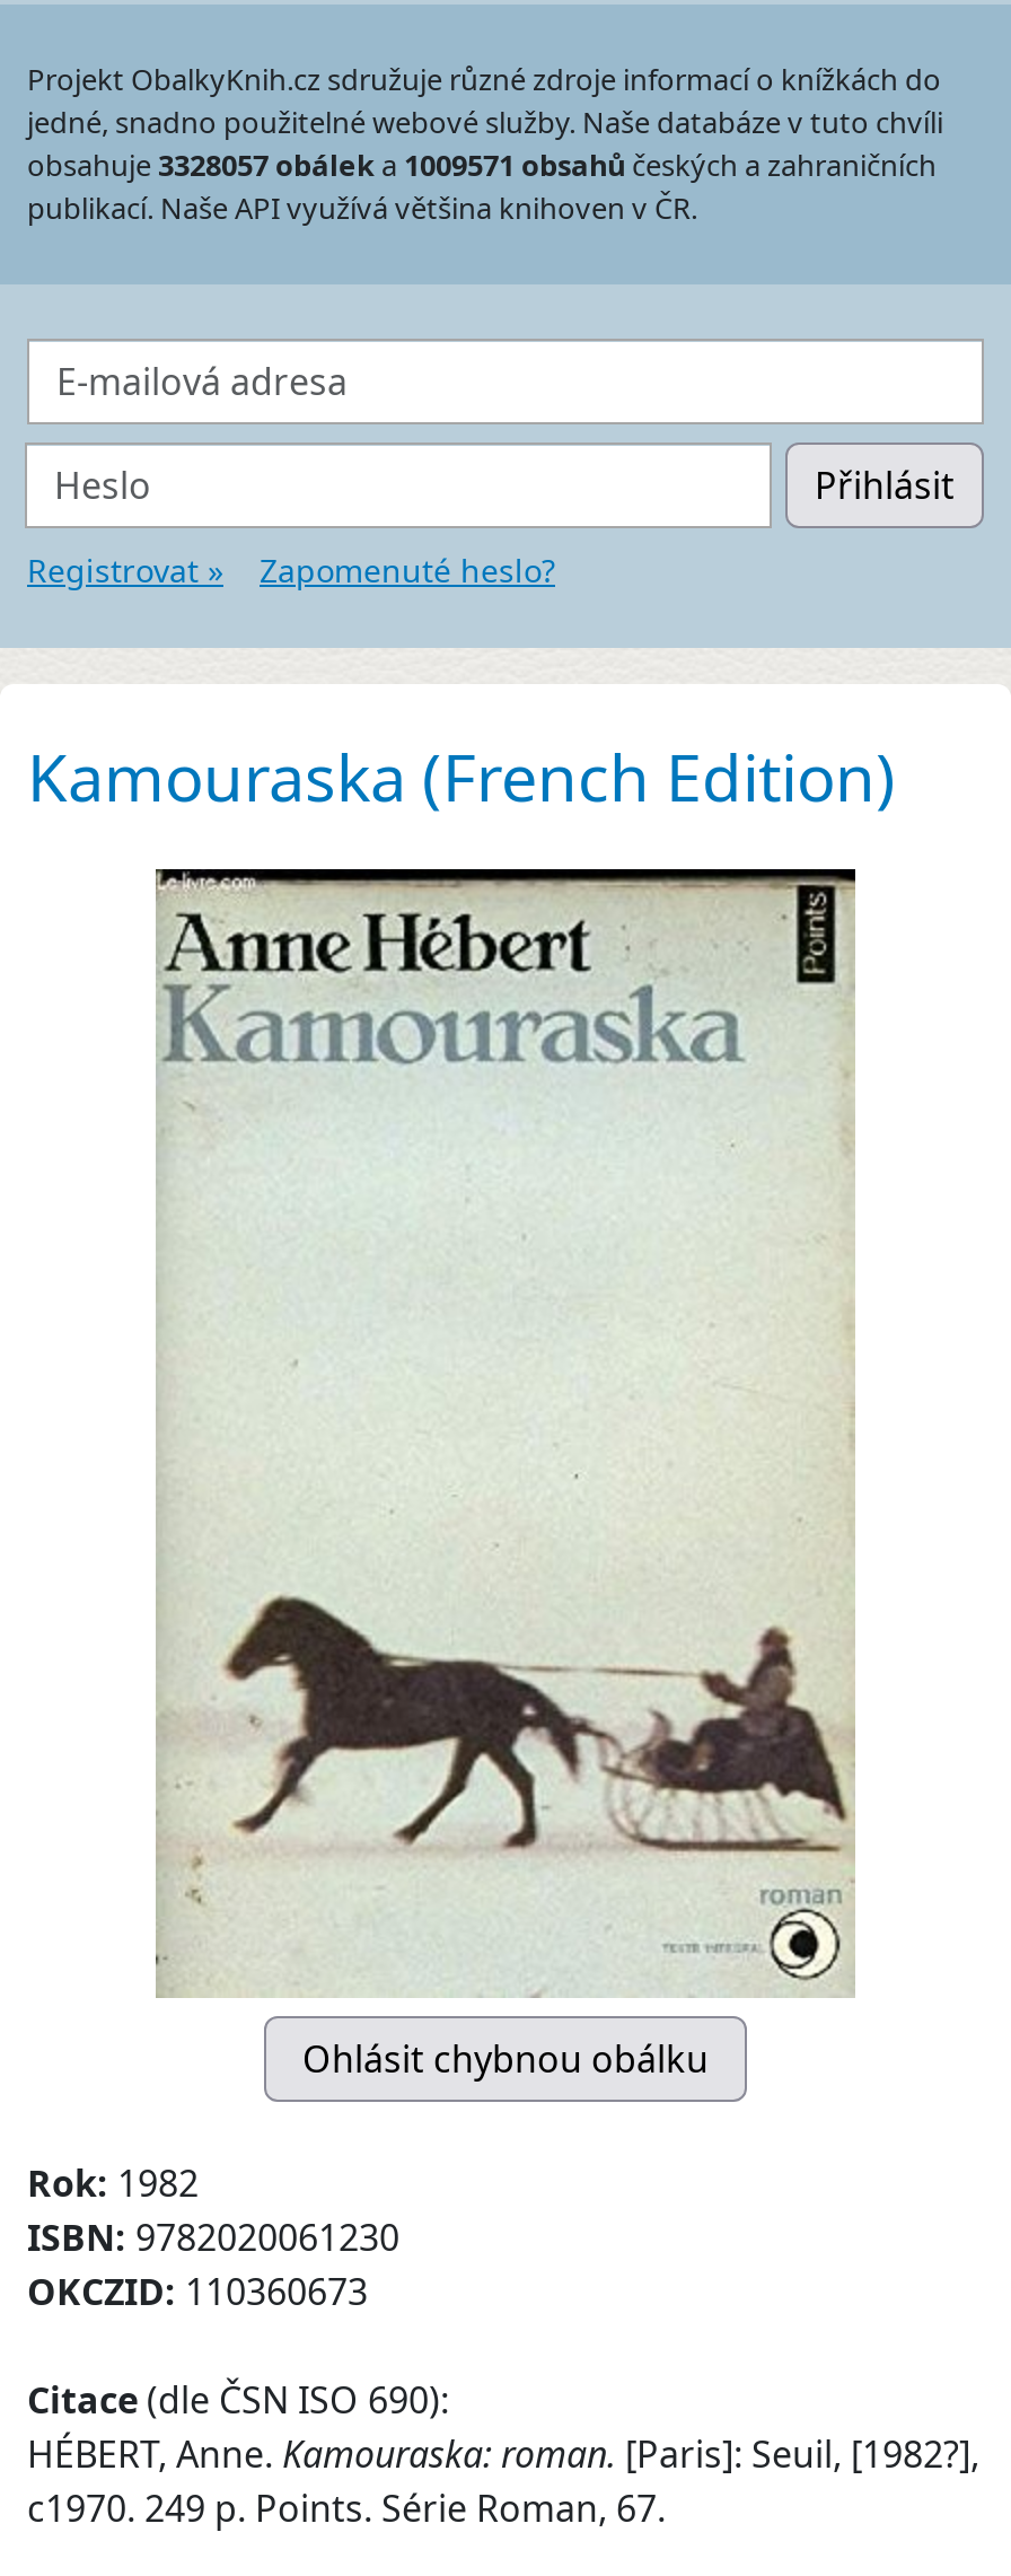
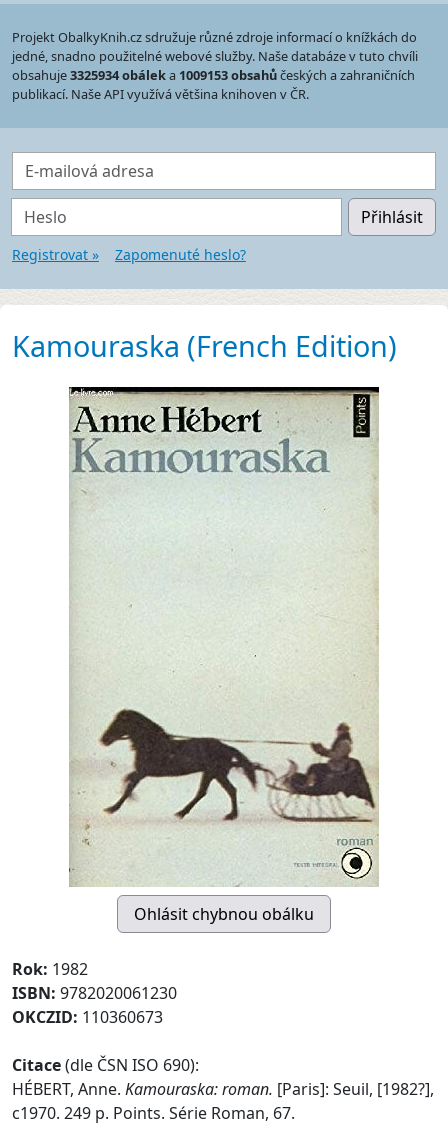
- obsahuje 3328057 obálek a 1009571 obsahů českých a zahraničních
+ obsahuje 3325934 obálek a 1009153 obsahů českých a zahraničních
